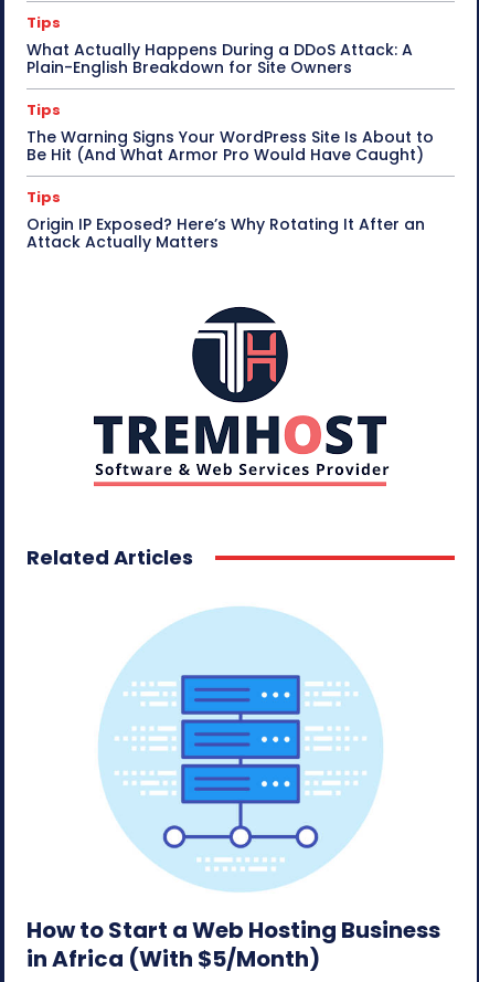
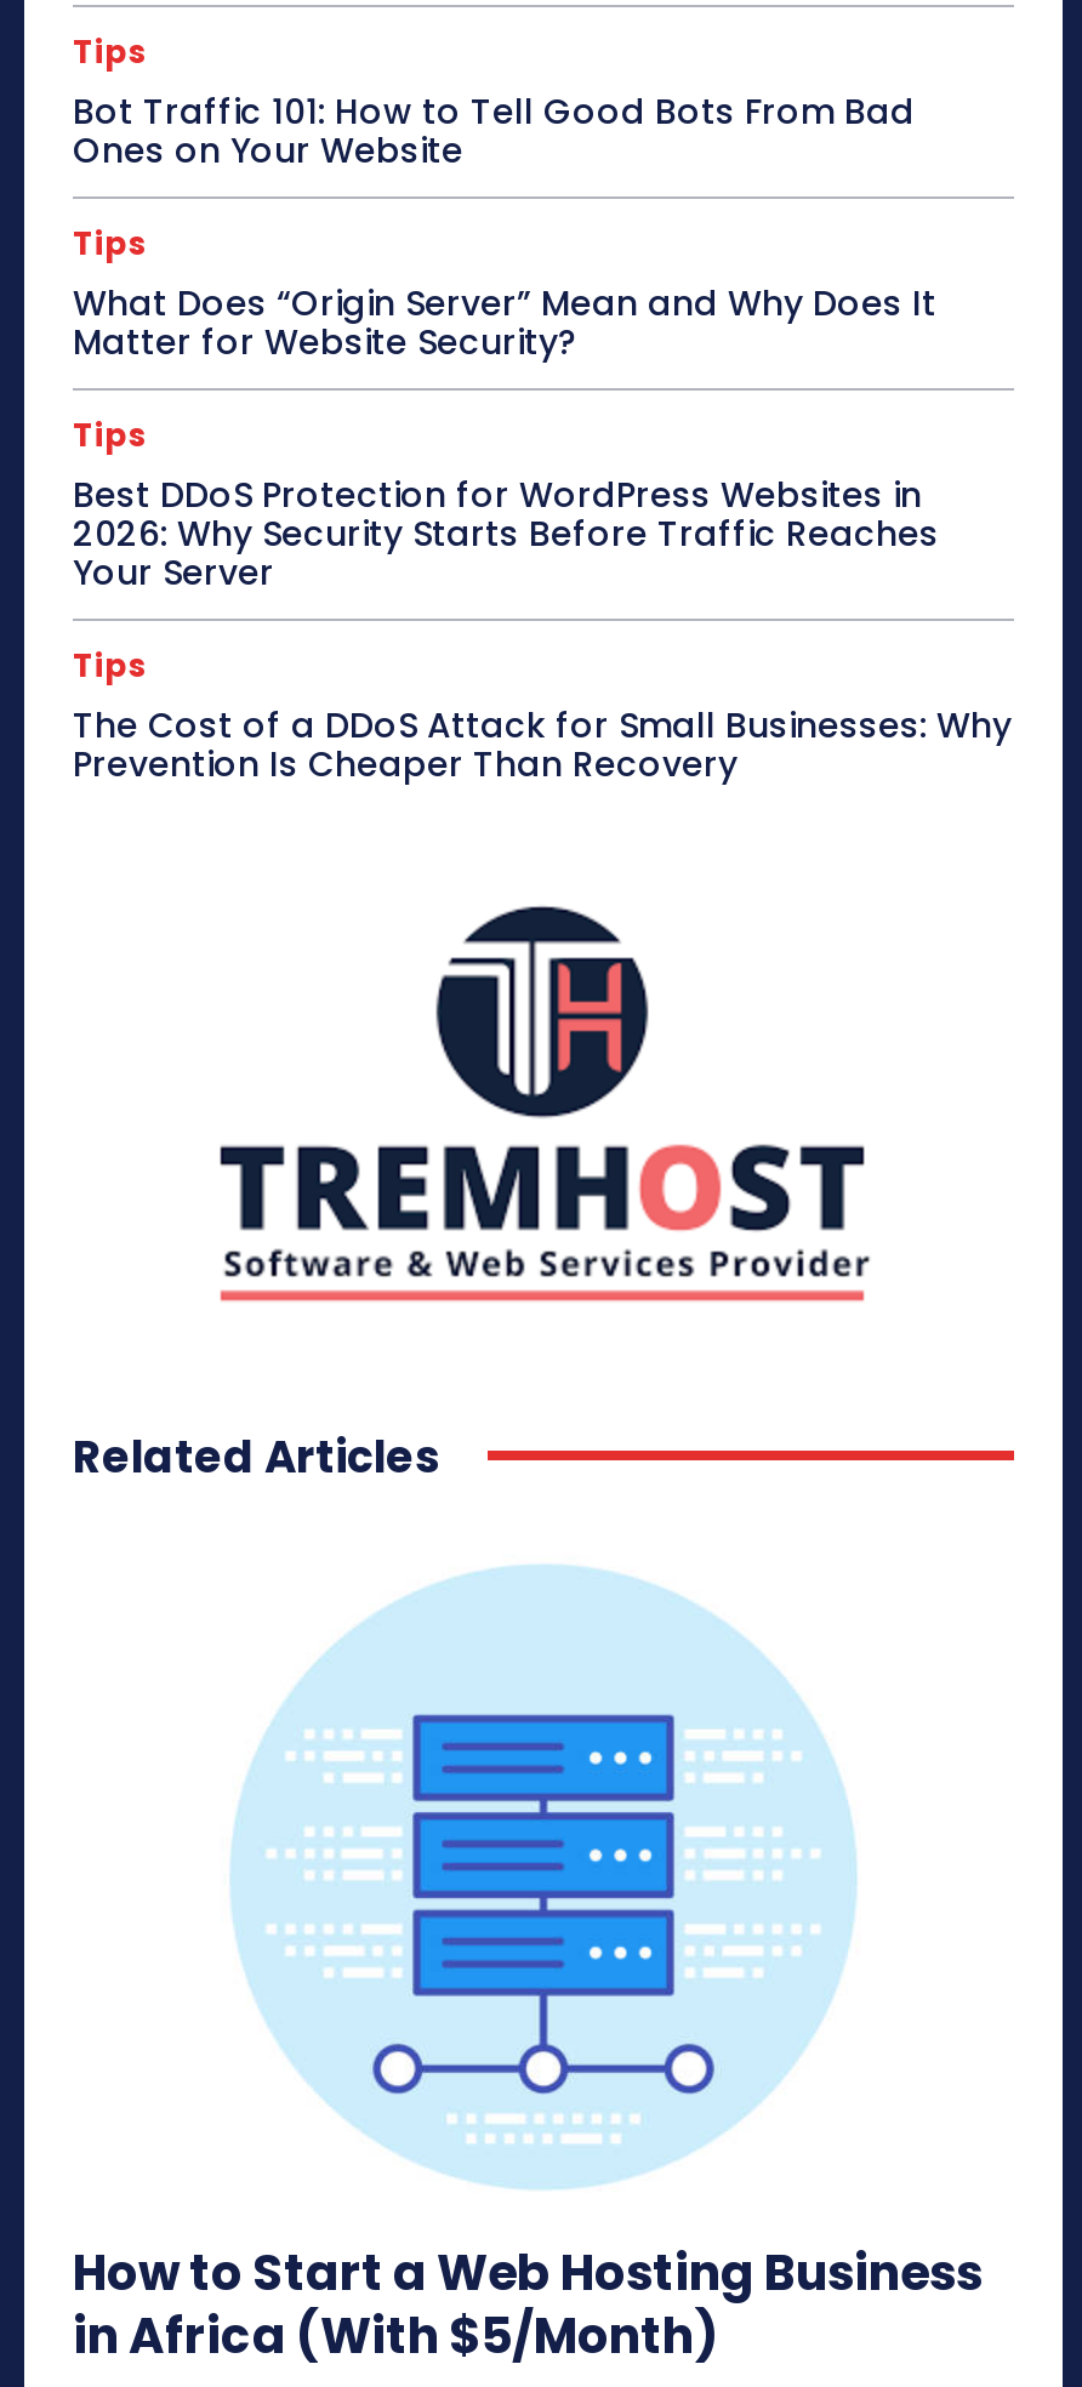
- What Actually Happens During a DDoS Attack: A
- Plain-English Breakdown for Site Owners
+ Bot Traffic 101: How to Tell Good Bots From Bad
+ Ones on Your Website

- The Warning Signs Your WordPress Site Is About to
- Be Hit (And What Armor Pro Would Have Caught)
+ What Does “Origin Server” Mean and Why Does It
+ Matter for Website Security?

- Origin IP Exposed? Here’s Why Rotating It After an
- Attack Actually Matters
+ Best DDoS Protection for WordPress Websites in
+ 2026: Why Security Starts Before Traffic Reaches
+ Your Server
+ Tips
+ The Cost of a DDoS Attack for Small Businesses: Why
+ Prevention Is Cheaper Than Recovery
